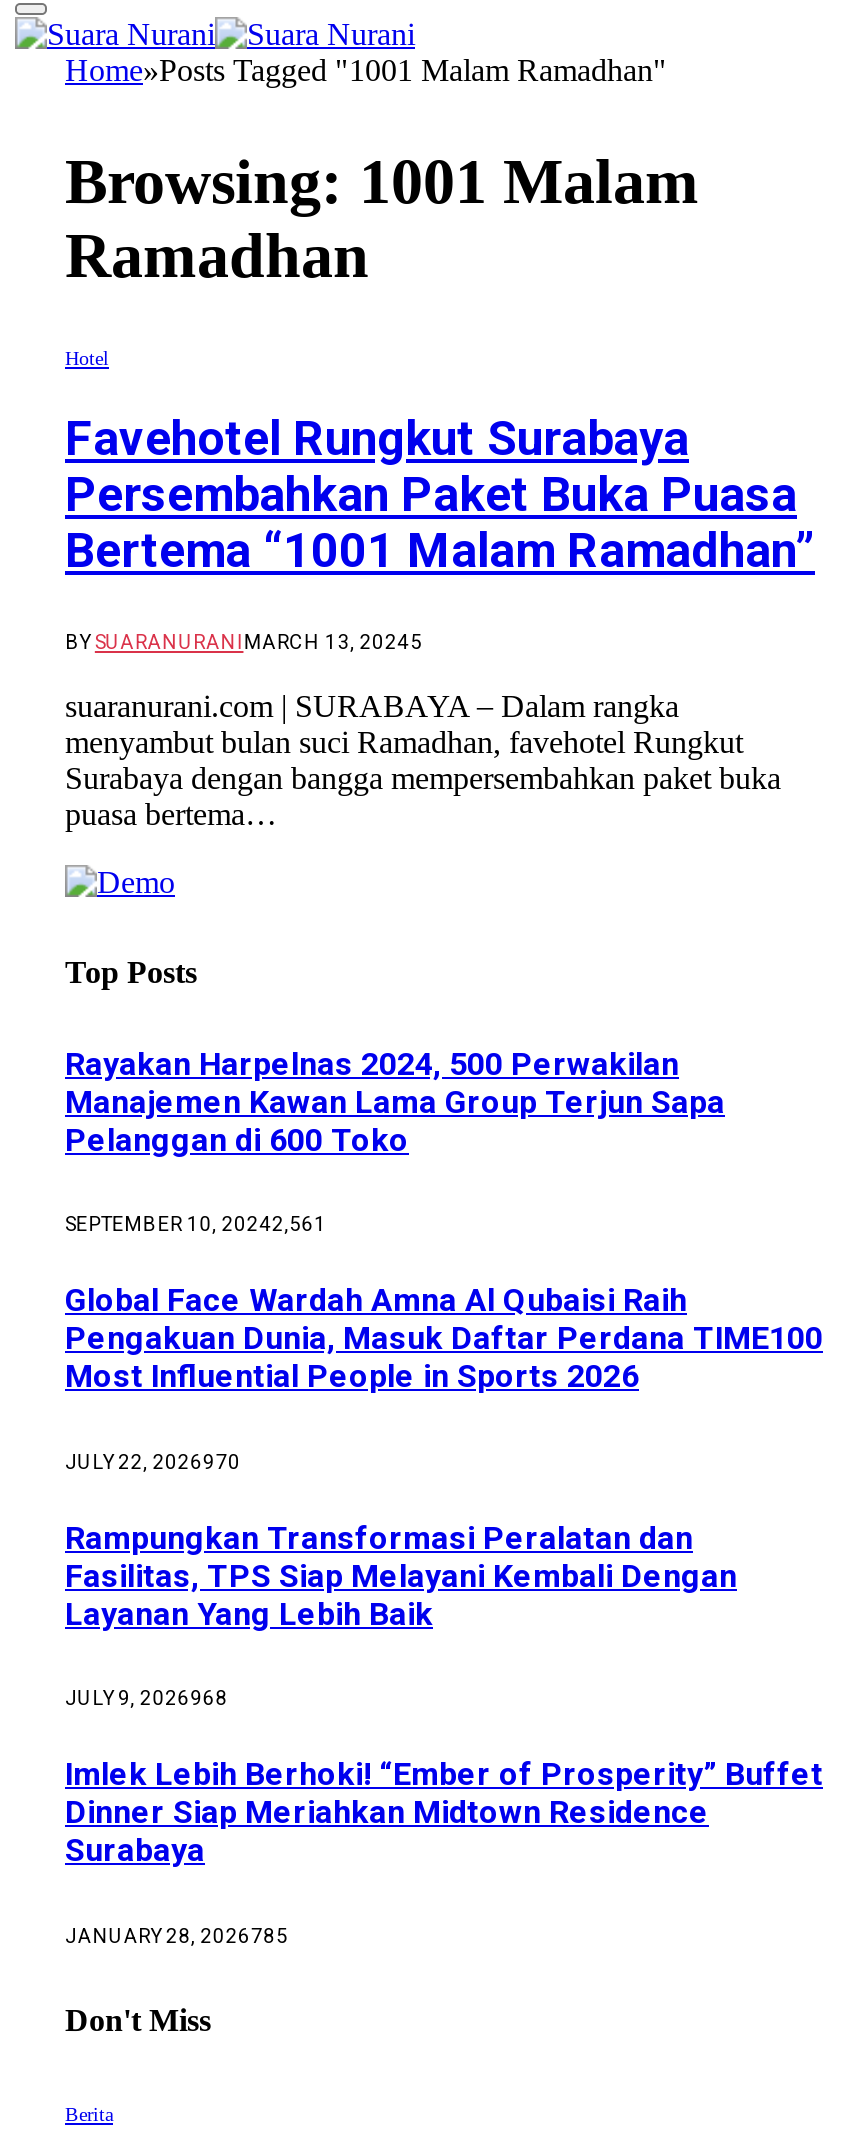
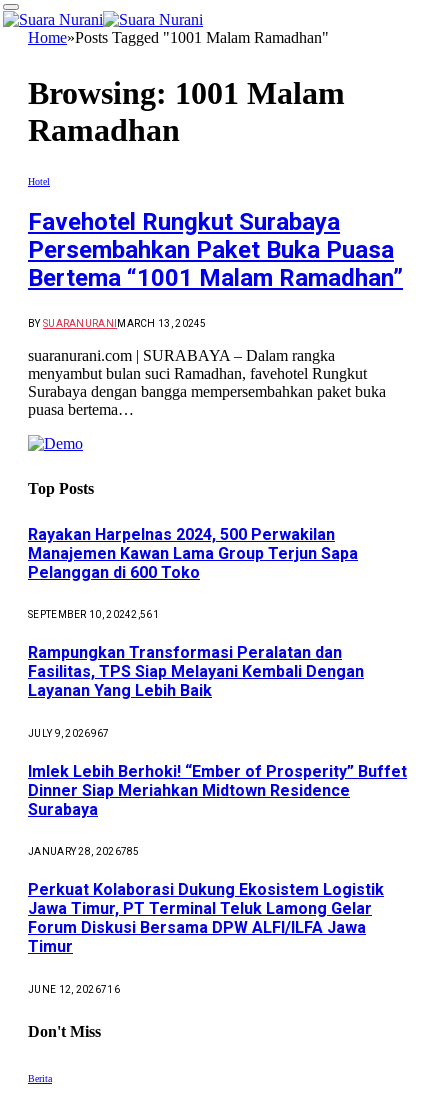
- Global Face Wardah Amna Al Qubaisi Raih
- Pengakuan Dunia, Masuk Daftar Perdana TIME100
- Most Influential People in Sports 2026
- JULY 22, 2026 970

moved up: Rampungkan Transformasi Peralatan dan | Fasilitas, TPS Siap Melayani Kembali Dengan | Layanan Yang Lebih Baik

- JULY 9, 2026968
+ JULY 9, 2026967

moved up: Imlek Lebih Berhoki! “Ember of Prosperity” Buffet | Dinner Siap Meriahkan Midtown Residence | Surabaya | JANUARY 28, 2026 785

+ Perkuat Kolaborasi Dukung Ekosistem Logistik
+ Jawa Timur, PT Terminal Teluk Lamong Gelar
+ Forum Diskusi Bersama DPW ALFI/ILFA Jawa
+ Timur
+ JUNE 12, 2026716
